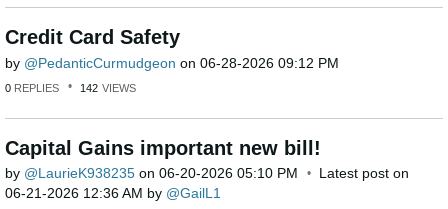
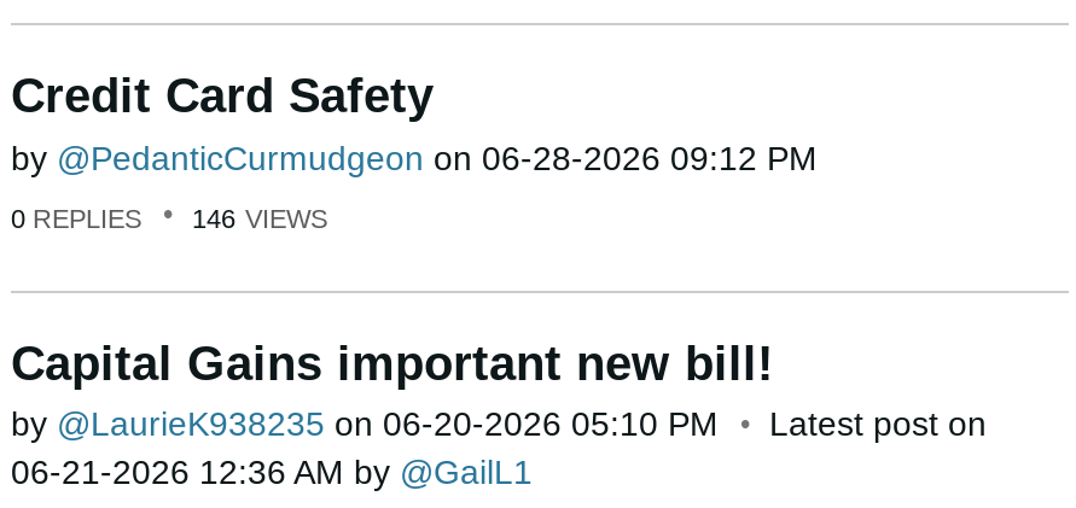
- 0 REPLIES 142 VIEWS
+ 0 REPLIES 146 VIEWS
